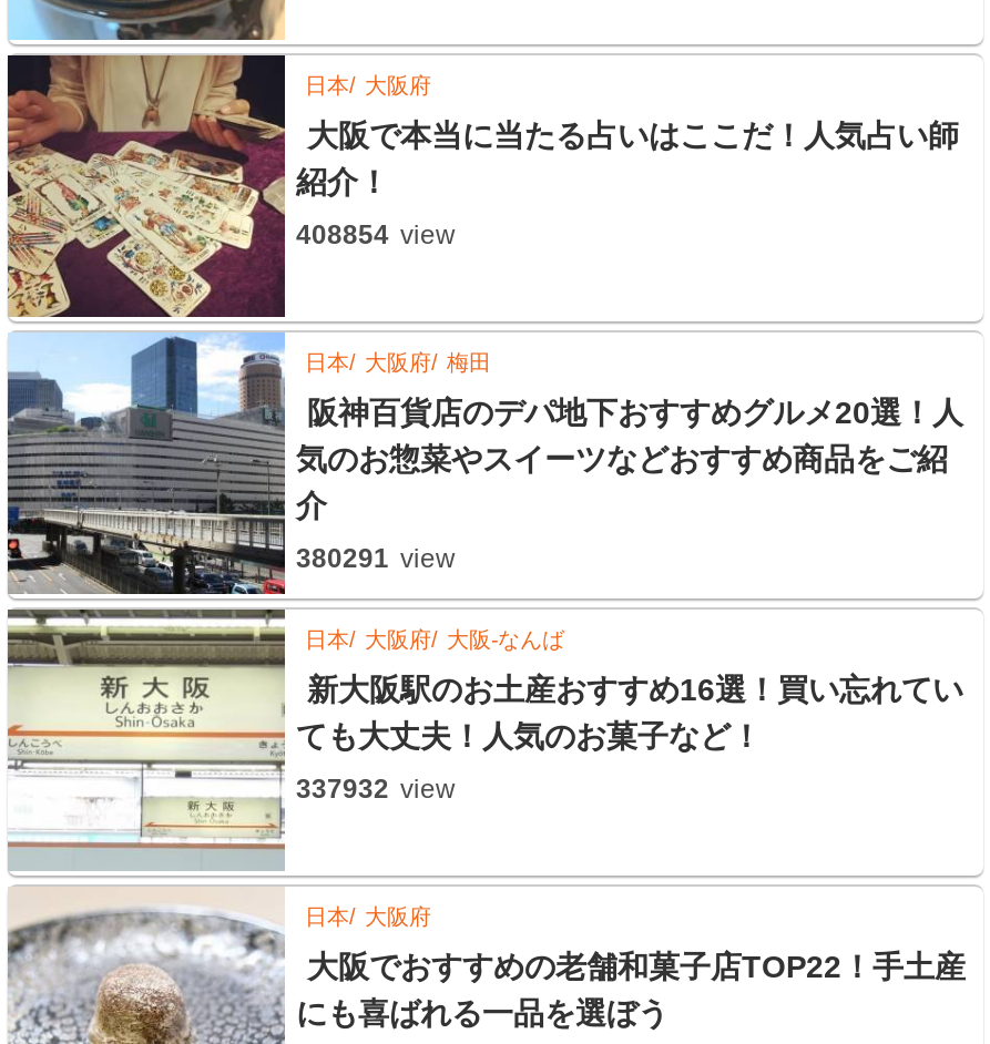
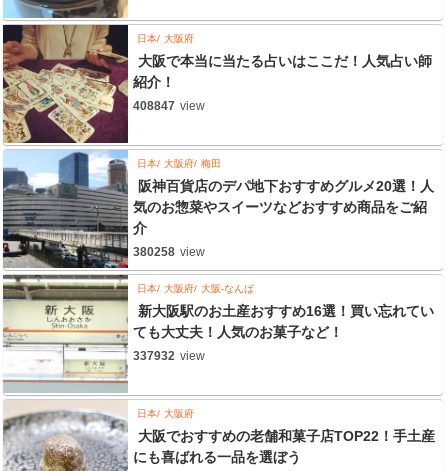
- 408854 view
+ 408847 view

- 380291 view
+ 380258 view
